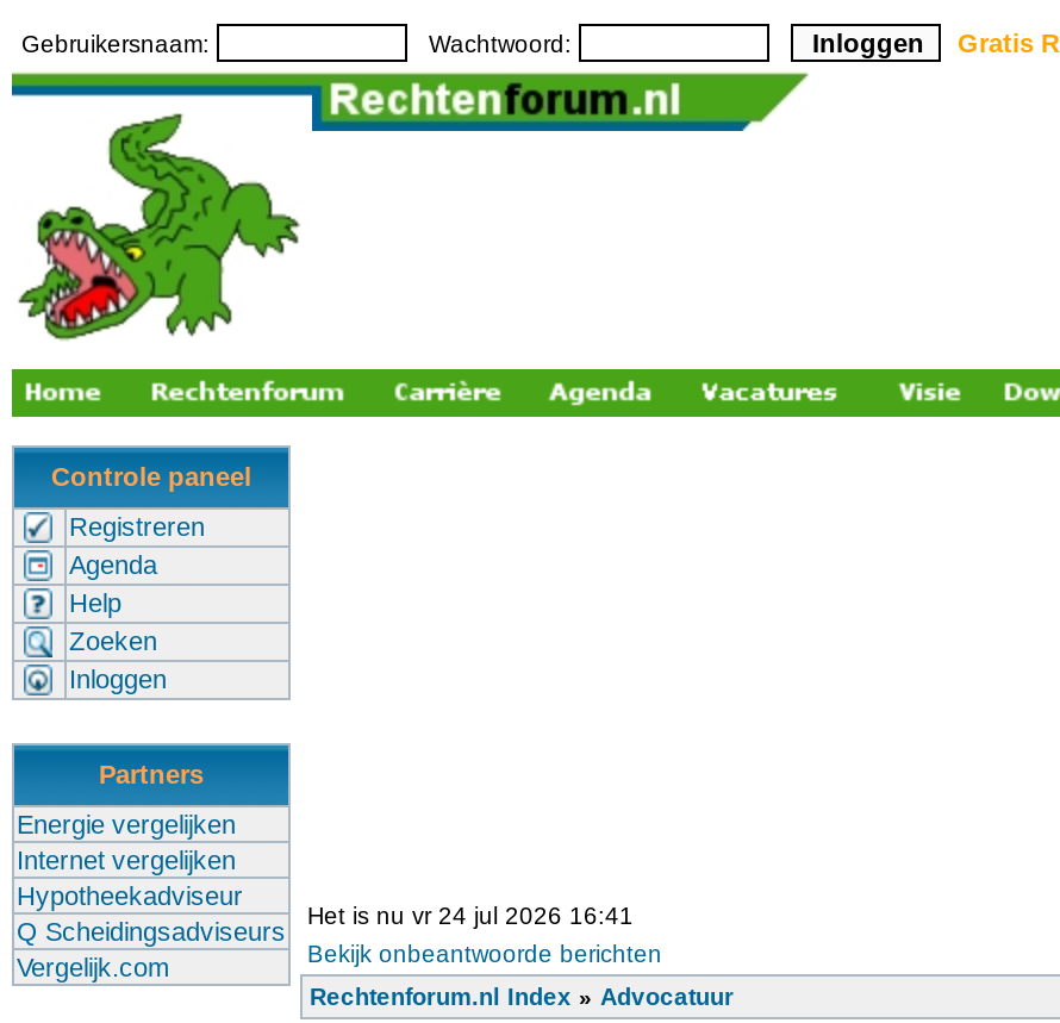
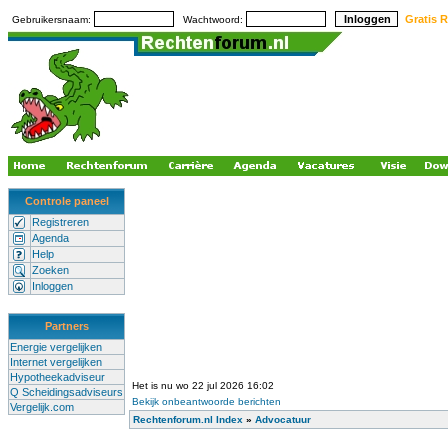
- Het is nu vr 24 jul 2026 16:41
+ Het is nu wo 22 jul 2026 16:02
